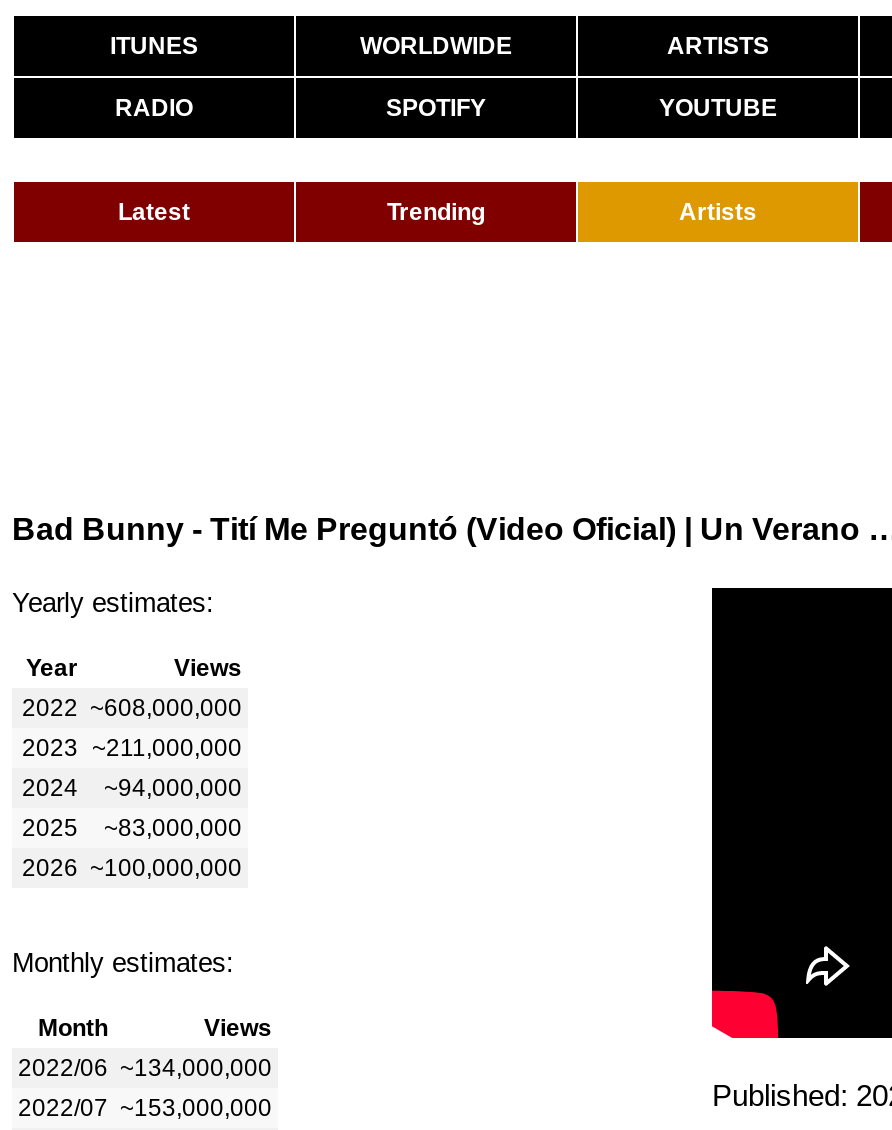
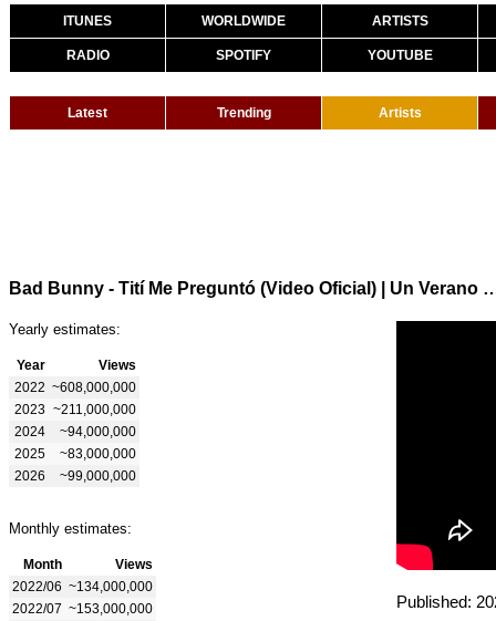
- 2026 ~100,000,000
+ 2026
+ ~99,000,000
